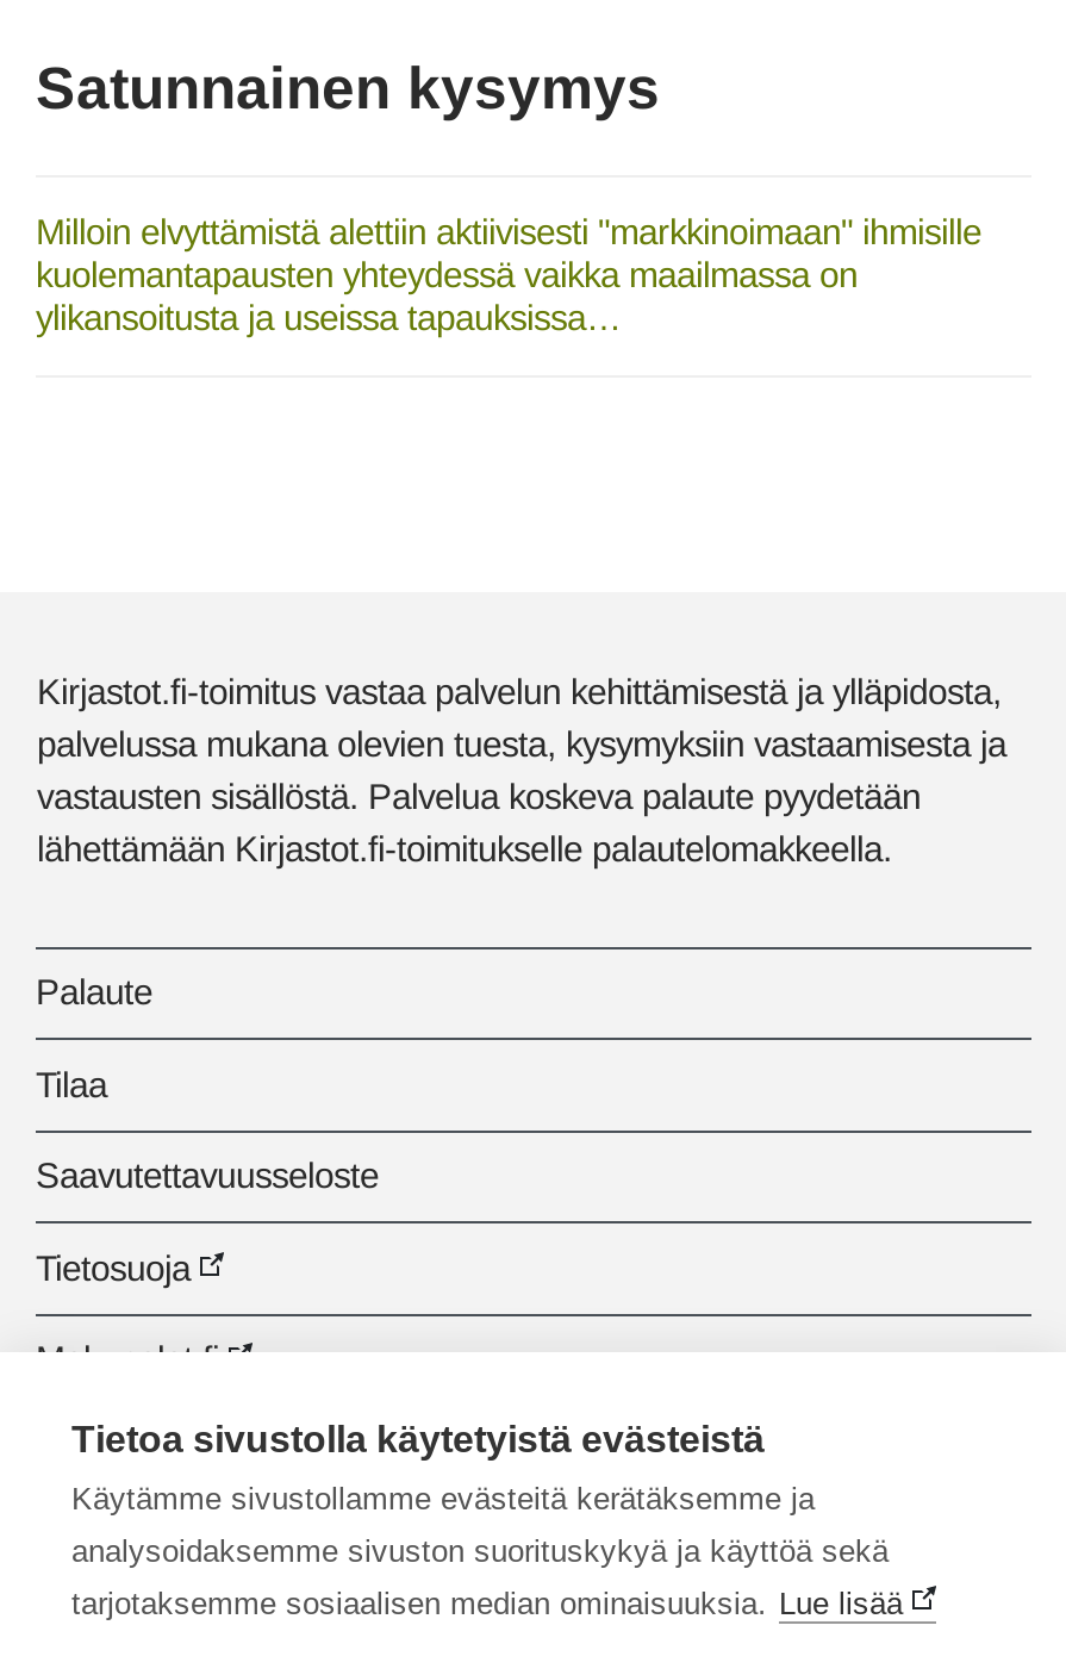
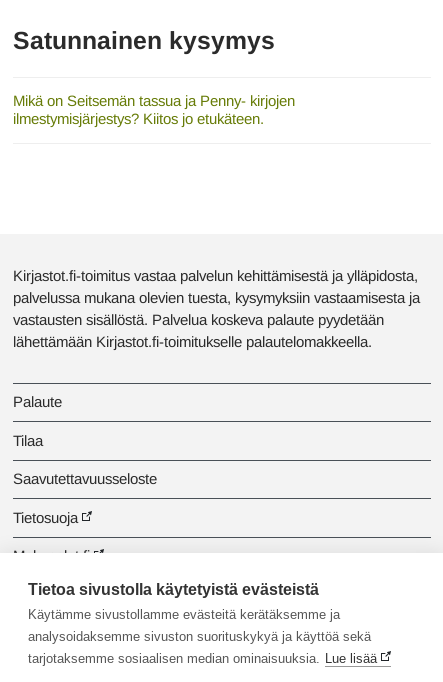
- Milloin elvyttämistä alettiin aktiivisesti "markkinoimaan" ihmisille
- kuolemantapausten yhteydessä vaikka maailmassa on
- ylikansoitusta ja useissa tapauksissa…
+ Mikä on Seitsemän tassua ja Penny- kirjojen
+ ilmestymisjärjestys? Kiitos jo etukäteen.
